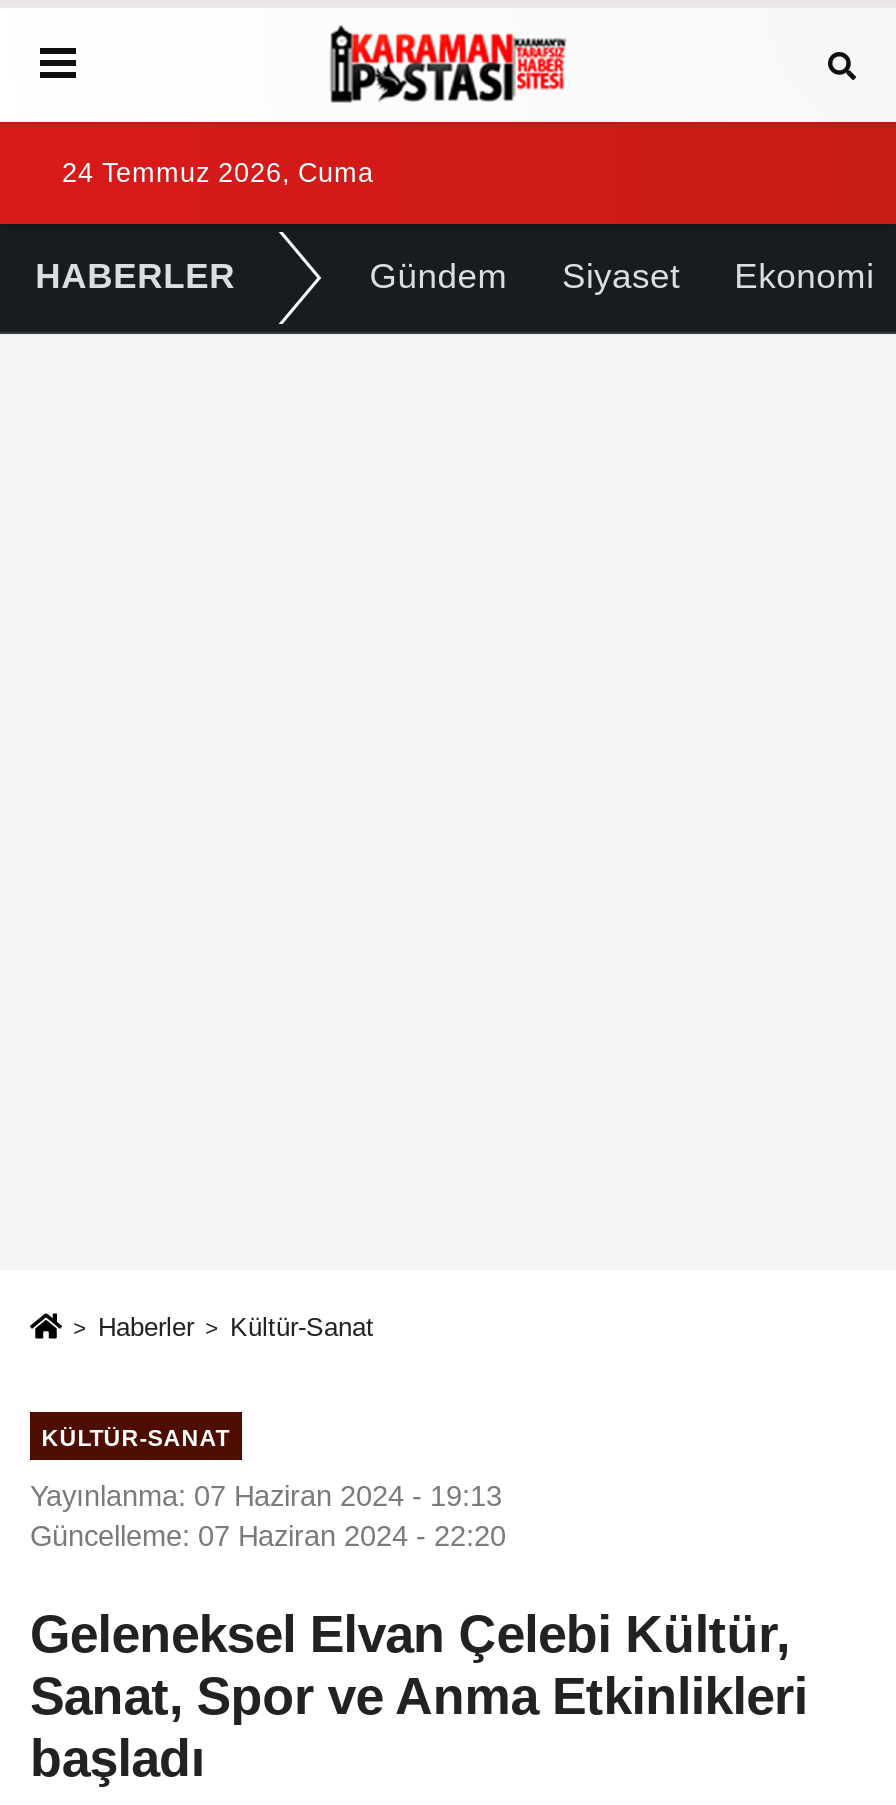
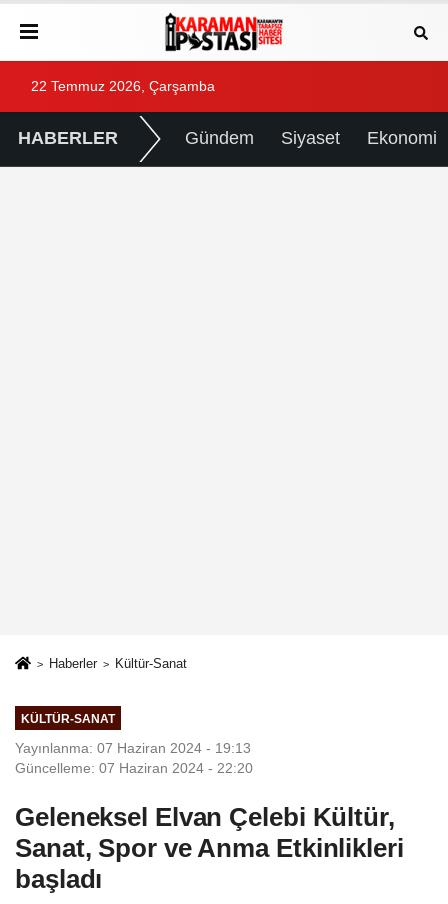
- 24 Temmuz 2026, Cuma
+ 22 Temmuz 2026, Çarşamba
